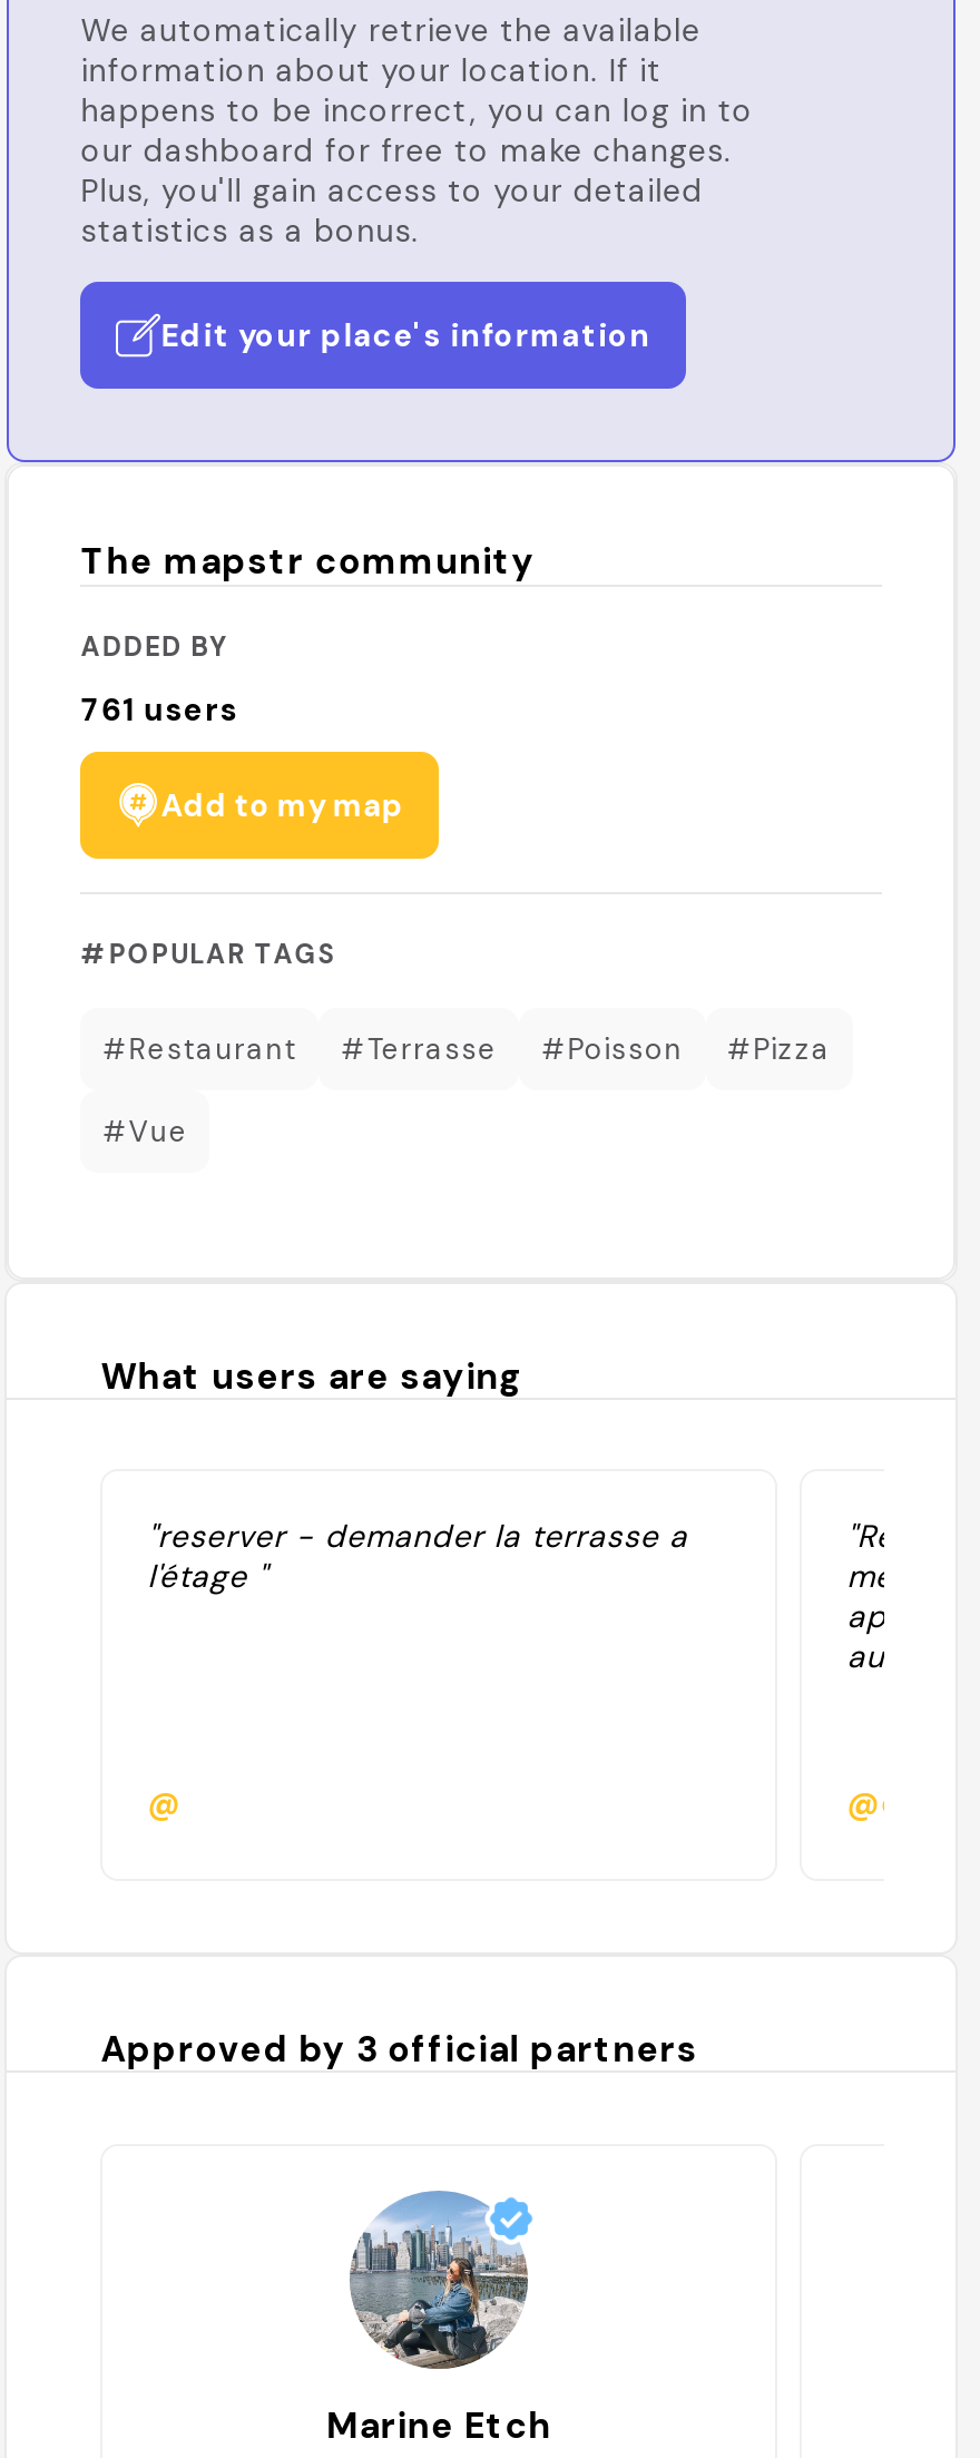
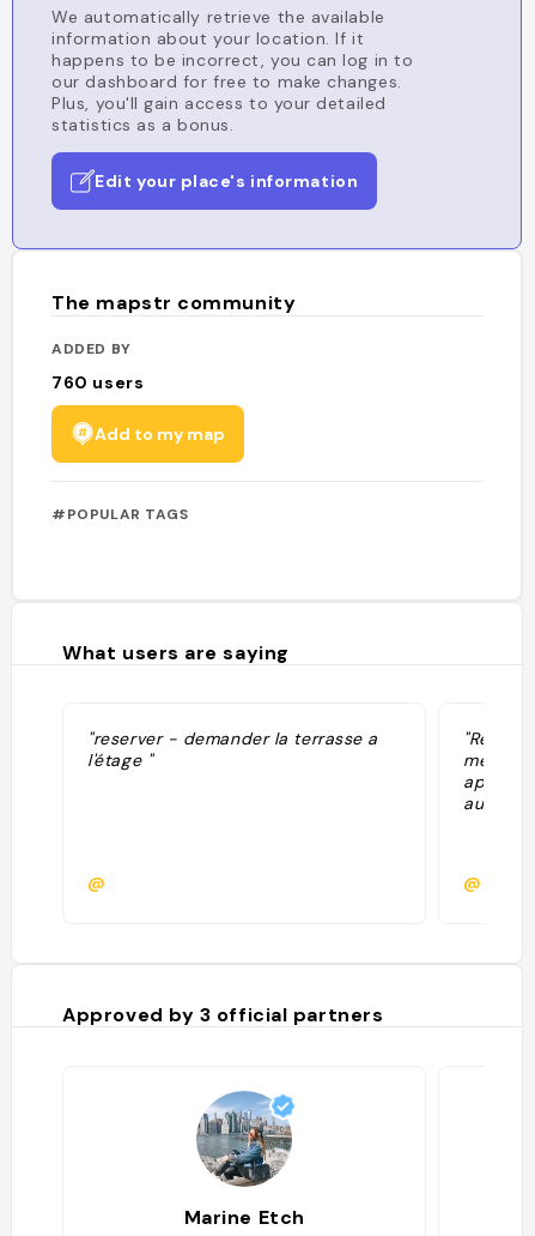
- 761 users
+ 760 users

- #Restaurant
- #Terrasse
- #Poisson
- #Pizza
- #Vue
